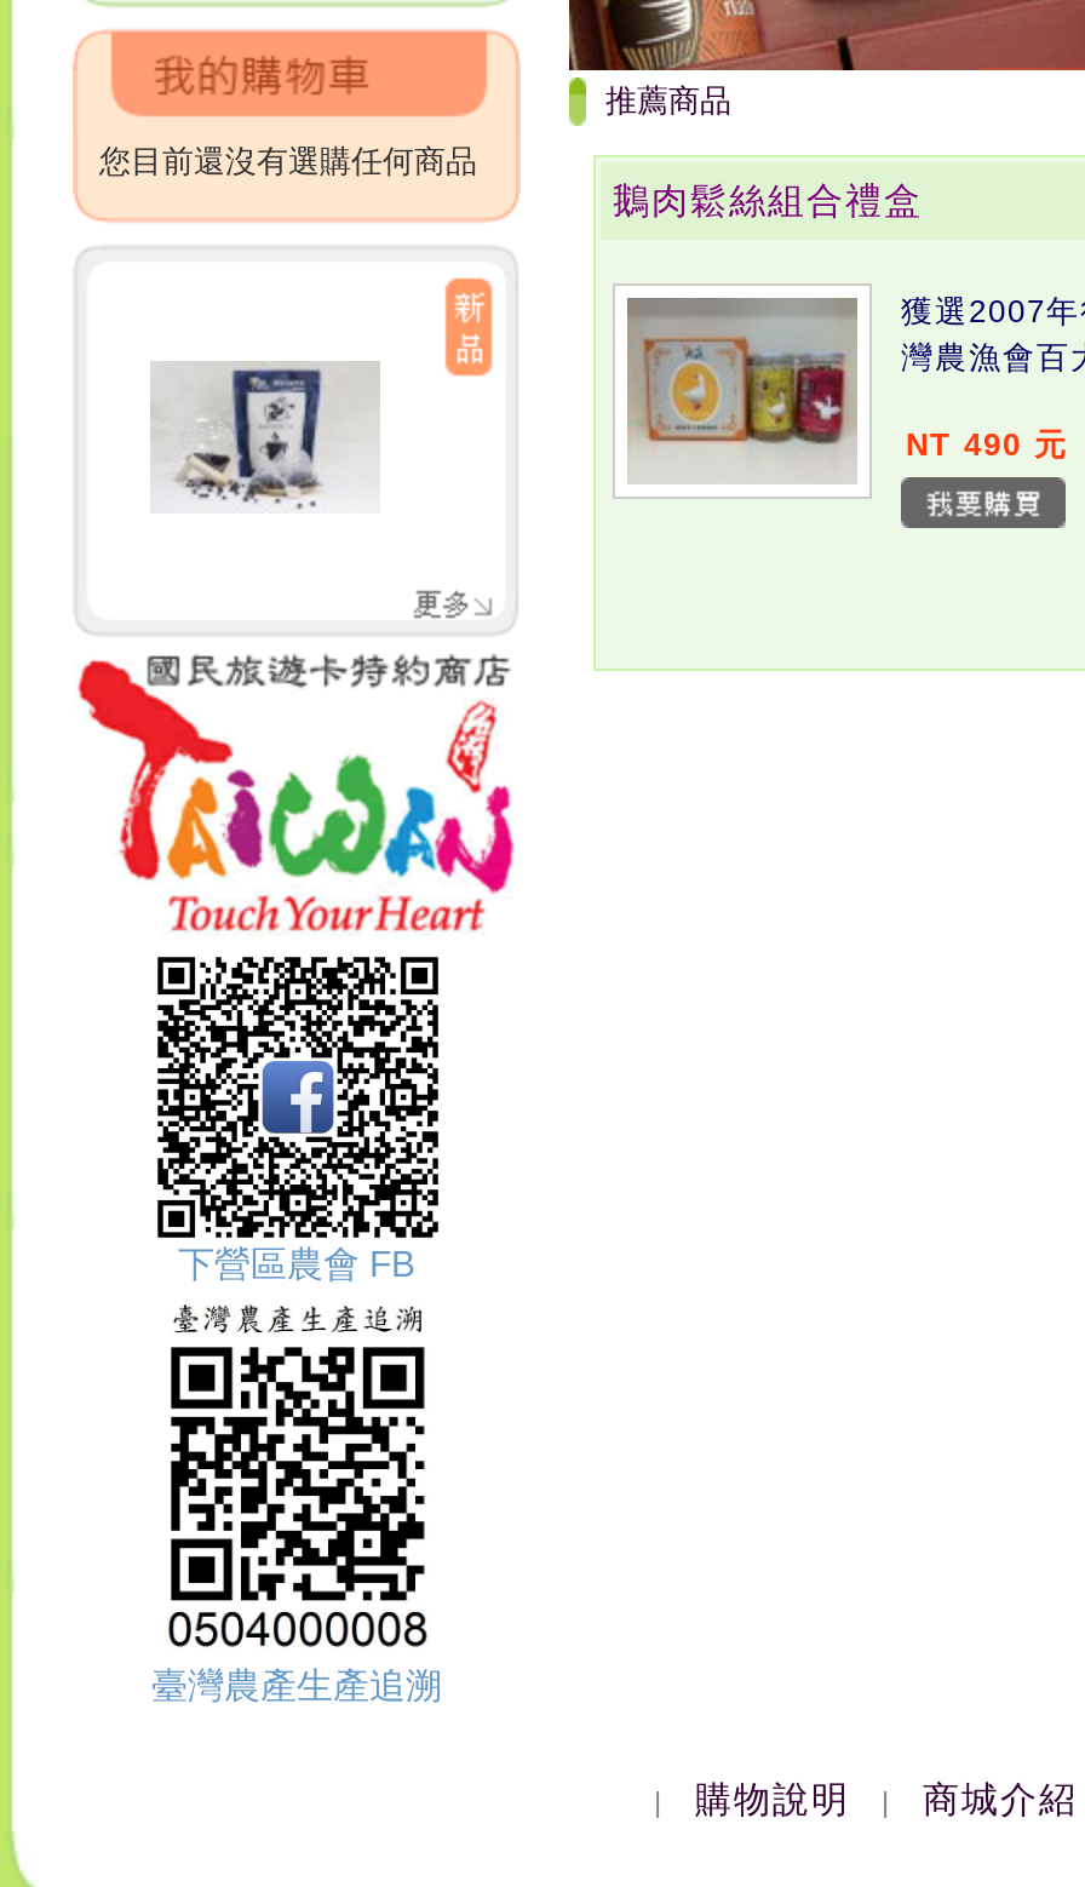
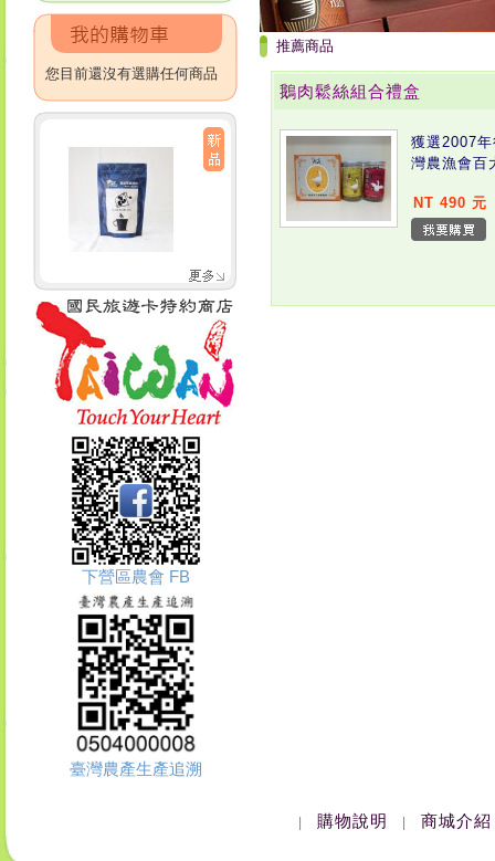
- [image]
+ [image]
